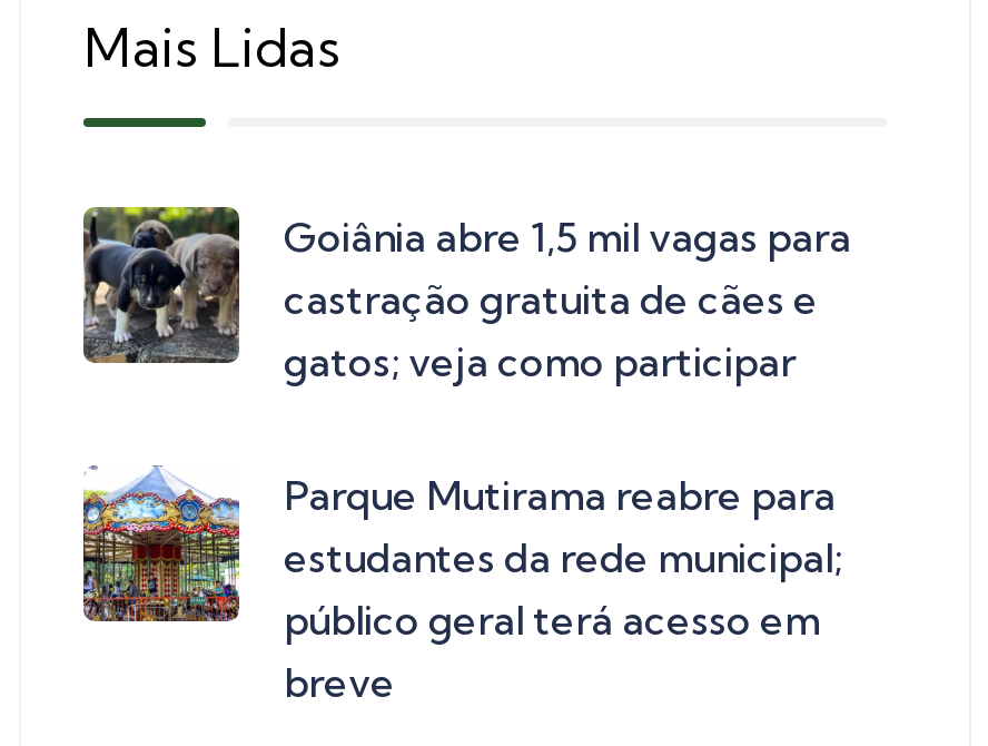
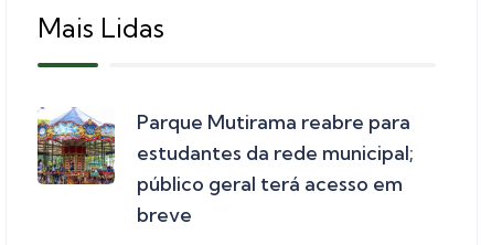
- [image]
- Goiânia abre 1,5 mil vagas para
- castração gratuita de cães e
- gatos; veja como participar
